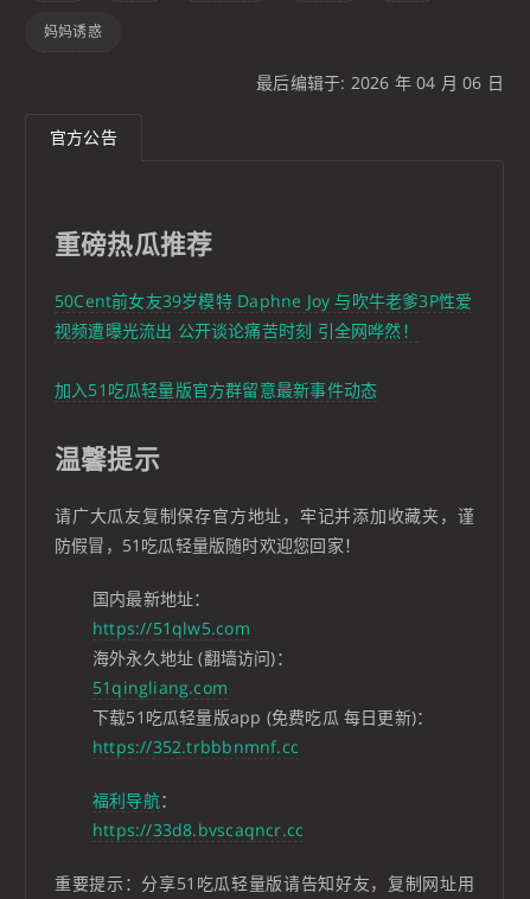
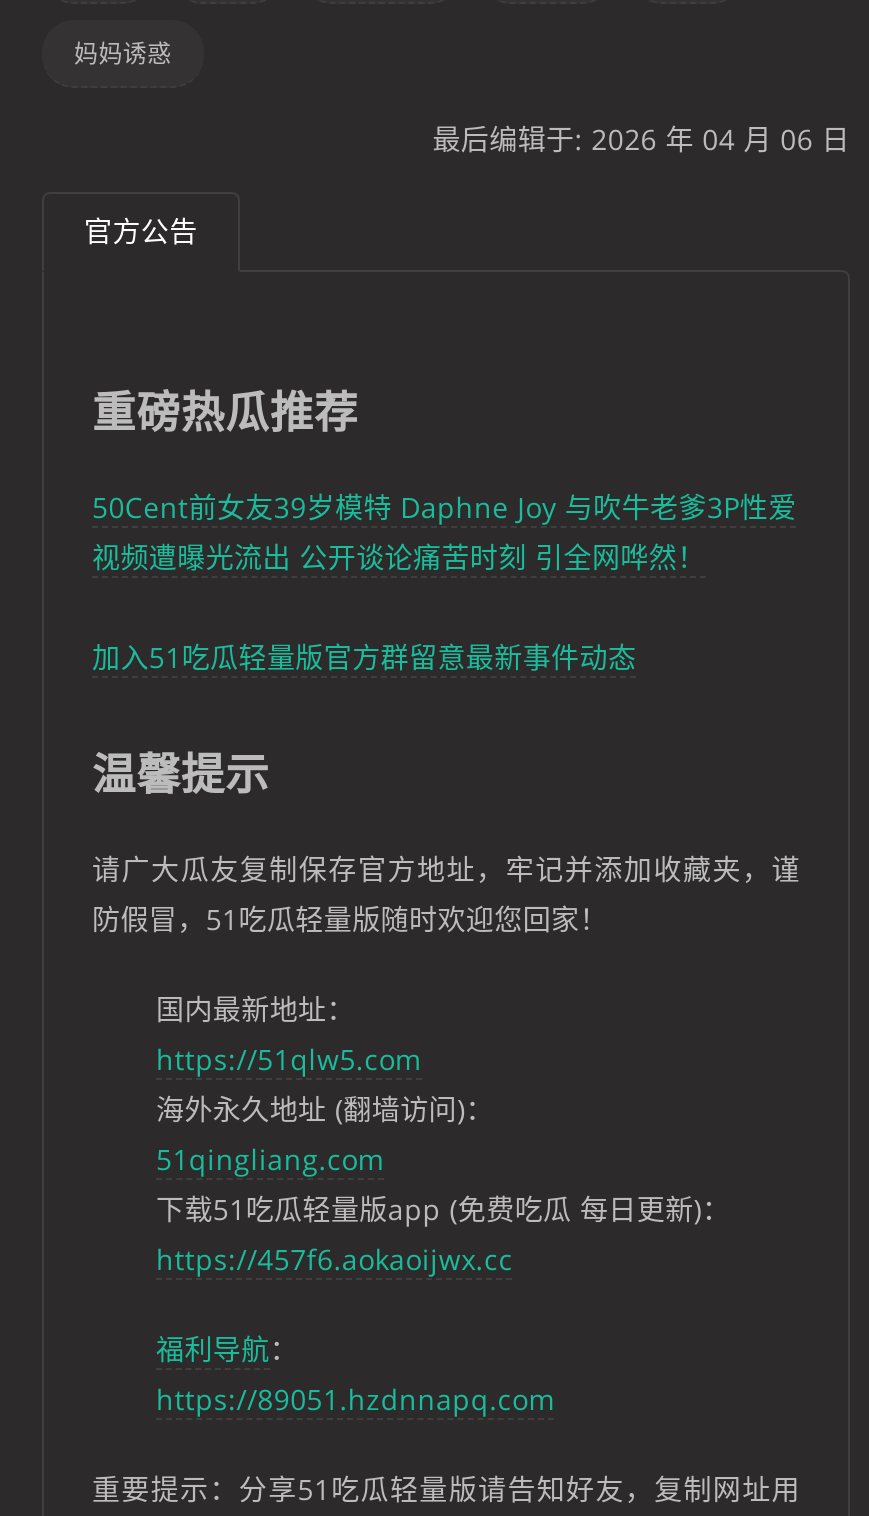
- https://352.trbbbnmnf.cc
+ https://457f6.aokaoijwx.cc

- https://33d8.bvscaqncr.cc
+ https://89051.hzdnnapq.com
